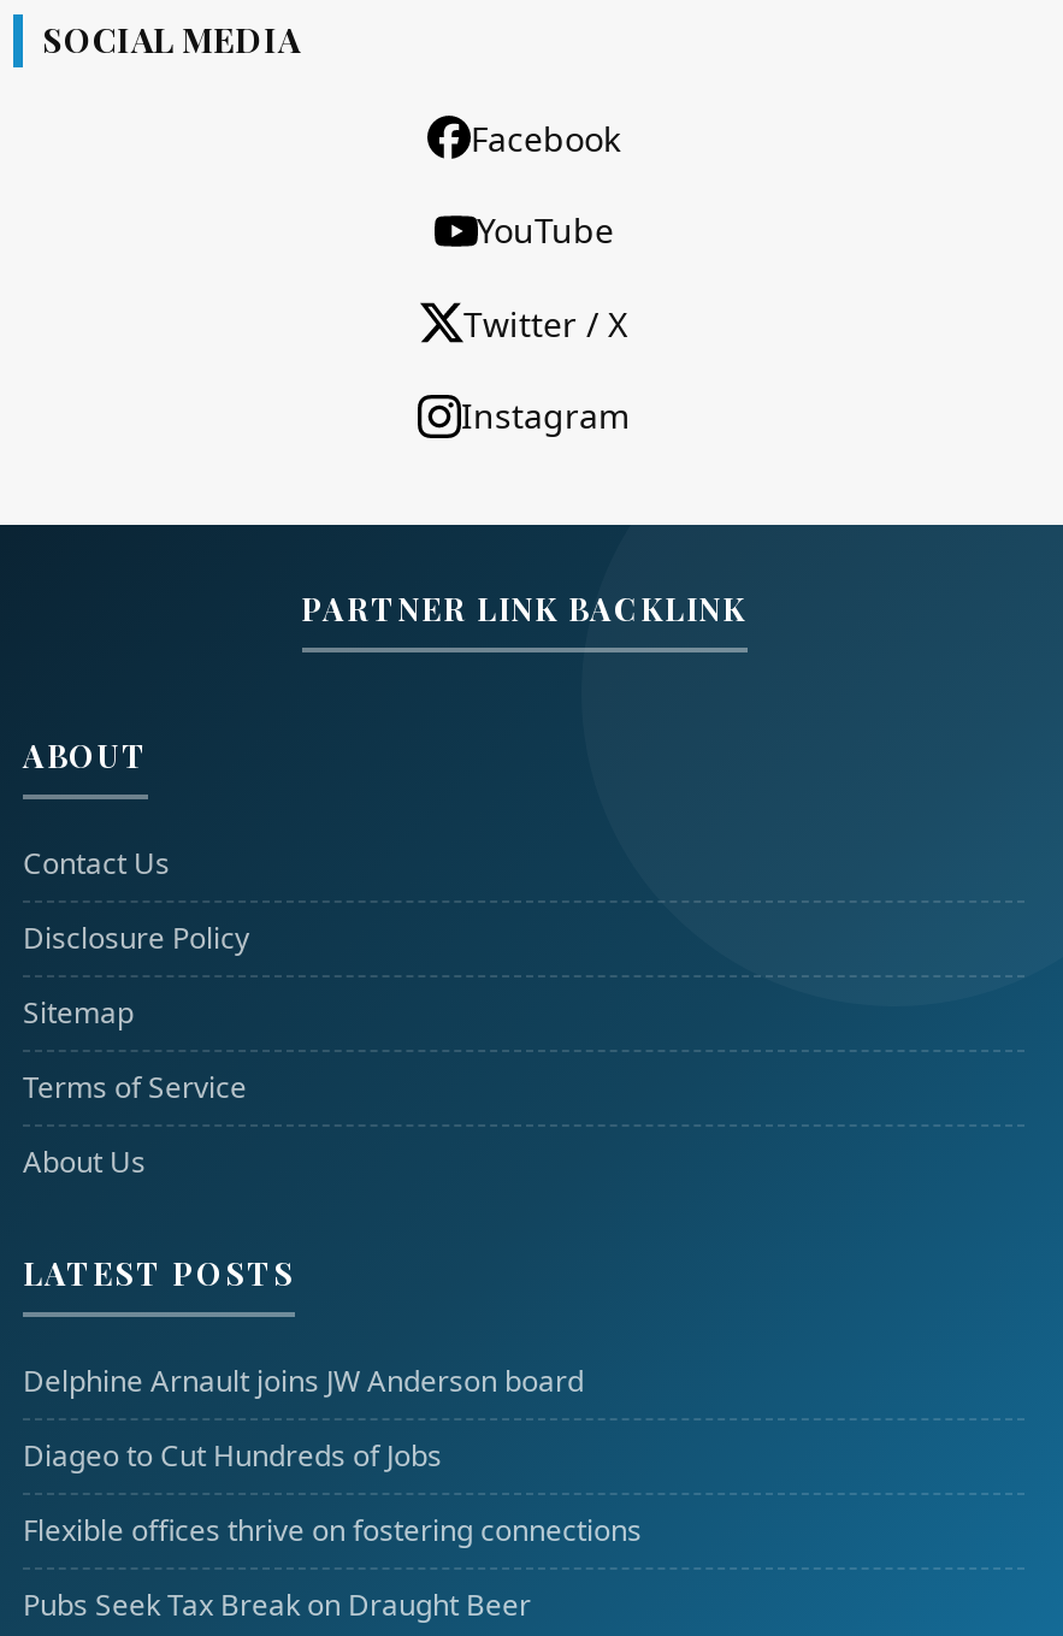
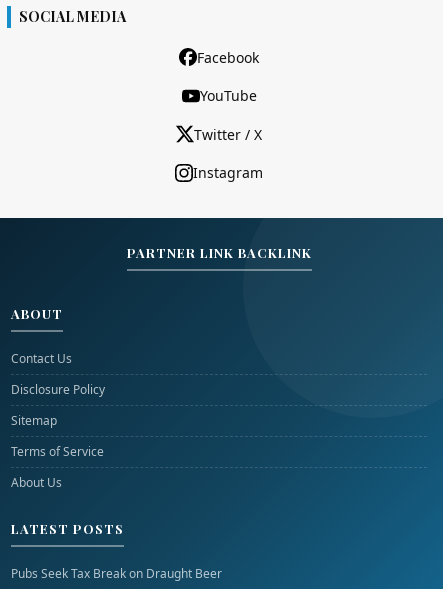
- Delphine Arnault joins JW Anderson board
- Diageo to Cut Hundreds of Jobs
- Flexible offices thrive on fostering connections
